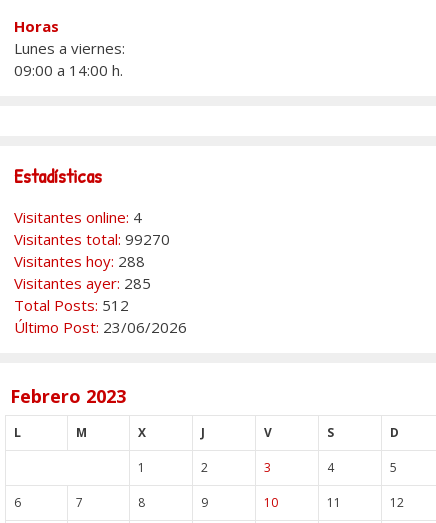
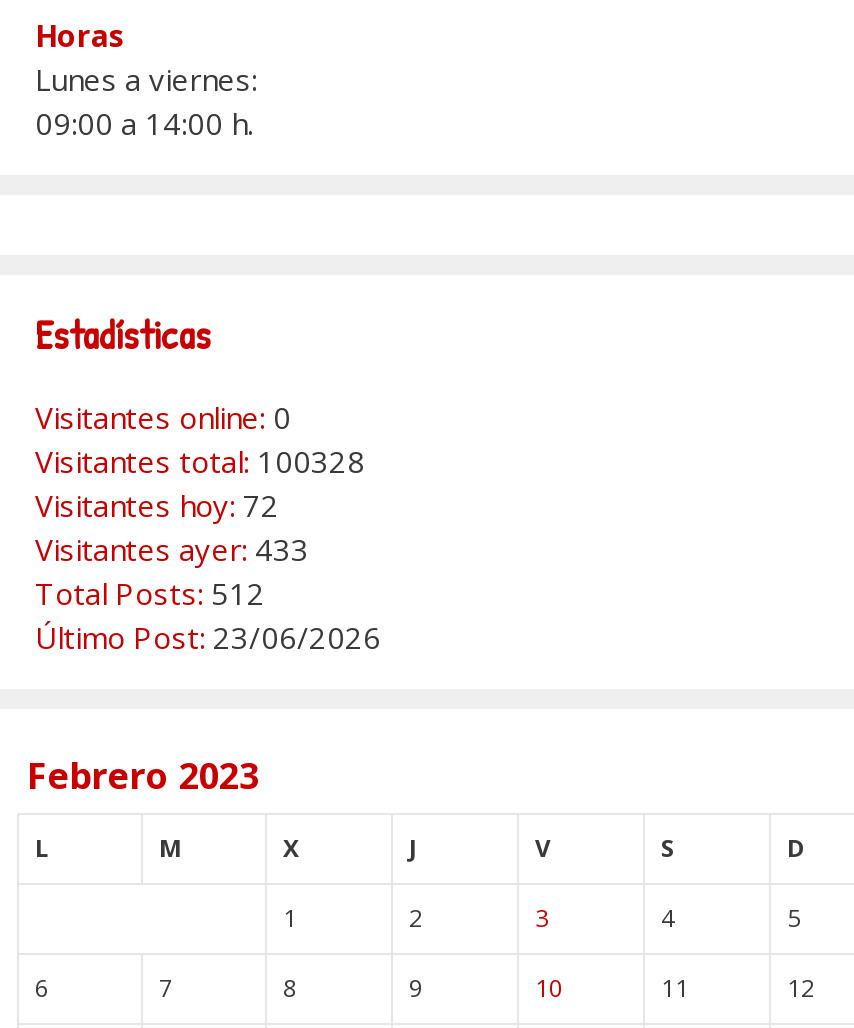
- Visitantes online: 4
+ Visitantes online: 0

- Visitantes total: 99270
+ Visitantes total: 100328

- Visitantes hoy: 288
+ Visitantes hoy: 72

- Visitantes ayer: 285
+ Visitantes ayer: 433
